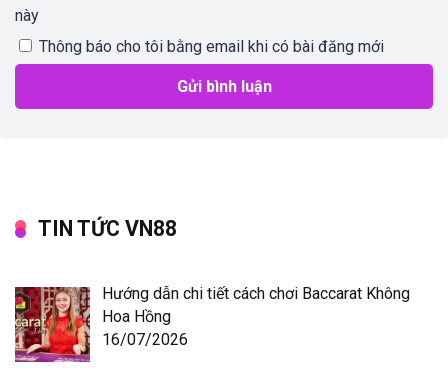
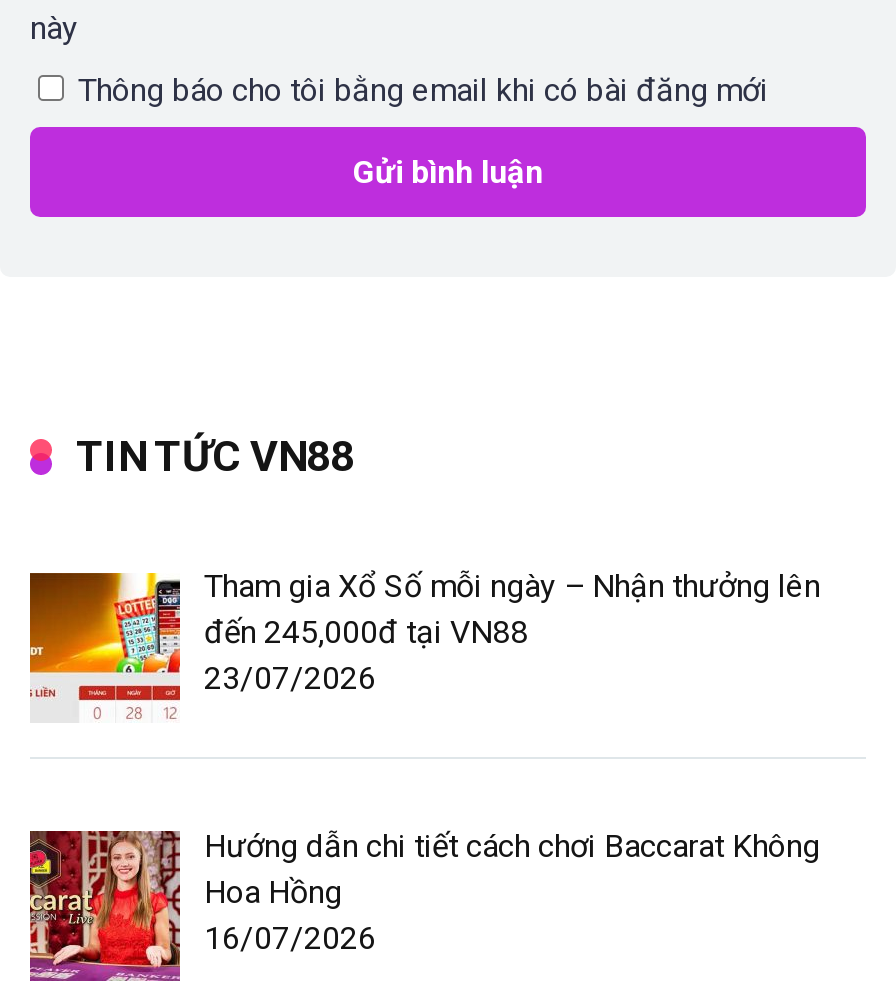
+ [image]
+ Tham gia Xổ Số mỗi ngày – Nhận thưởng lên
+ đến 245,000đ tại VN88
+ 23/07/2026
